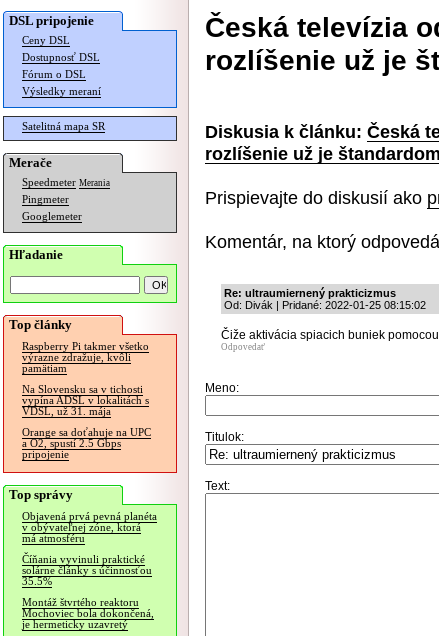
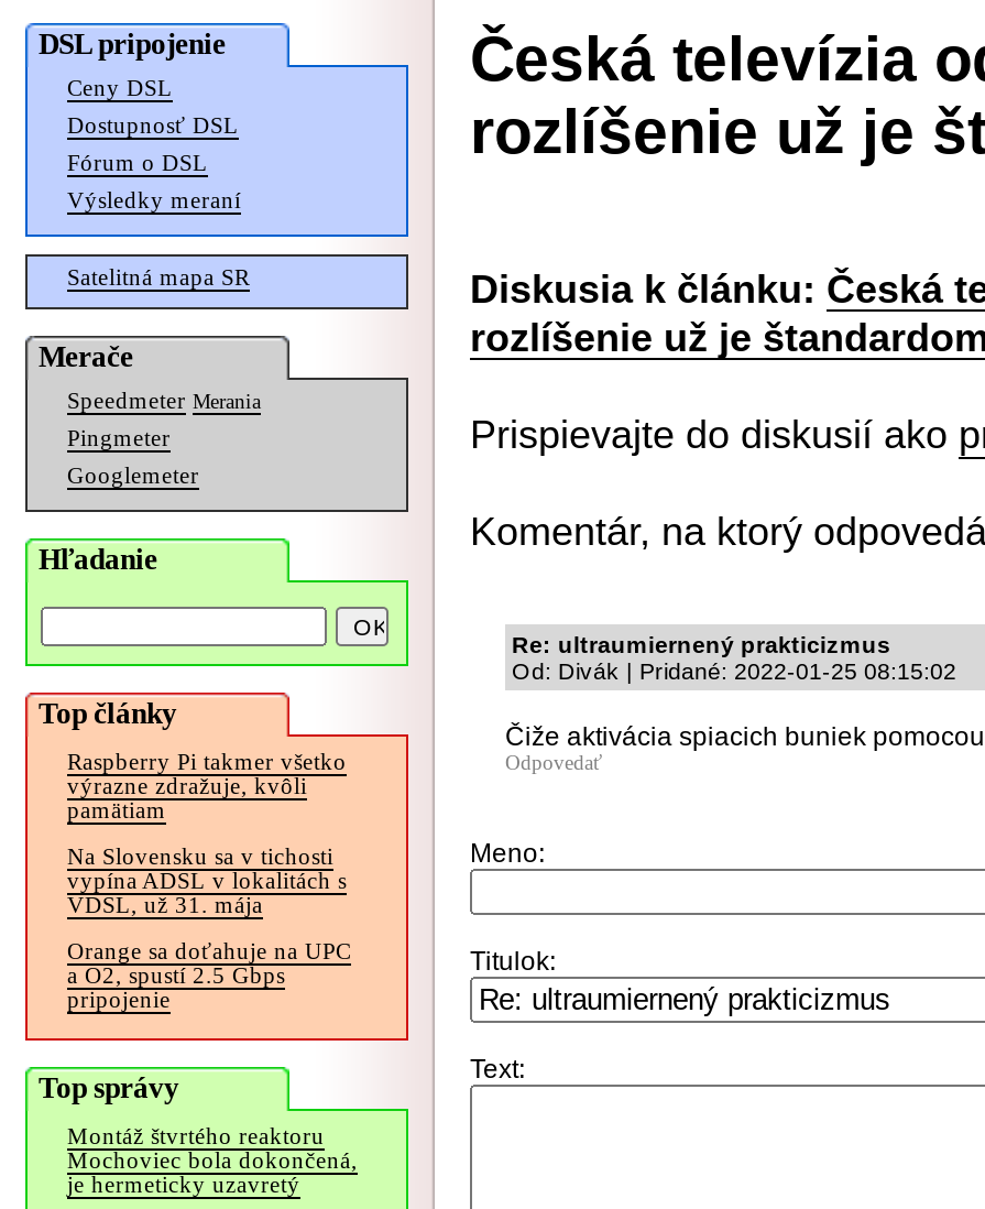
- Objavená prvá pevná planéta
- v obývateľnej zóne, ktorá
- má atmosféru
- Číňania vyvinuli praktické
- solárne články s účinnosťou
- 35.5%
